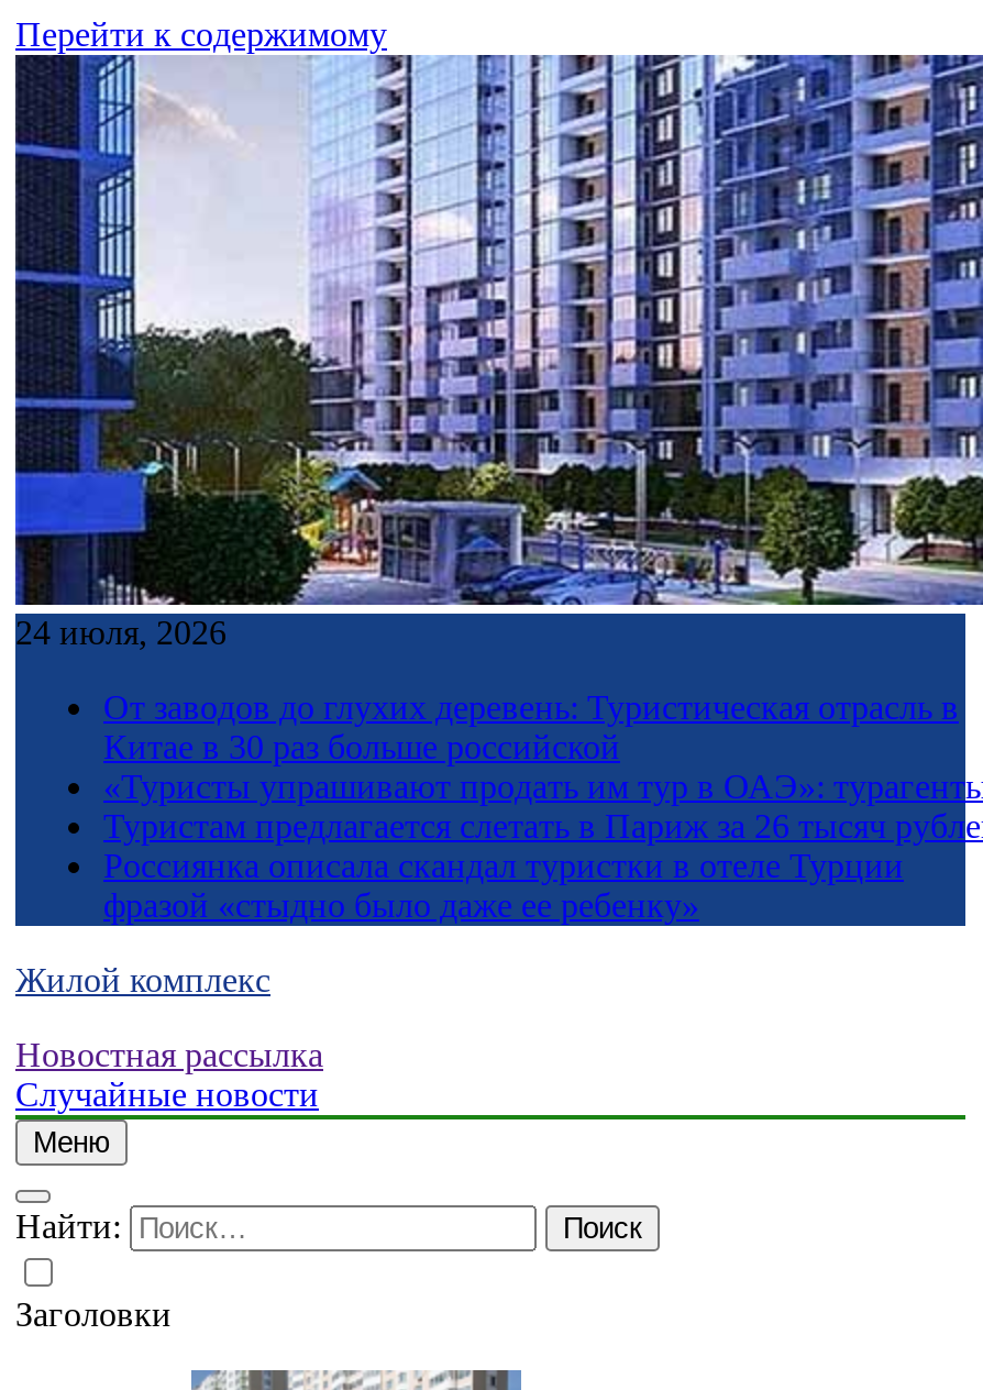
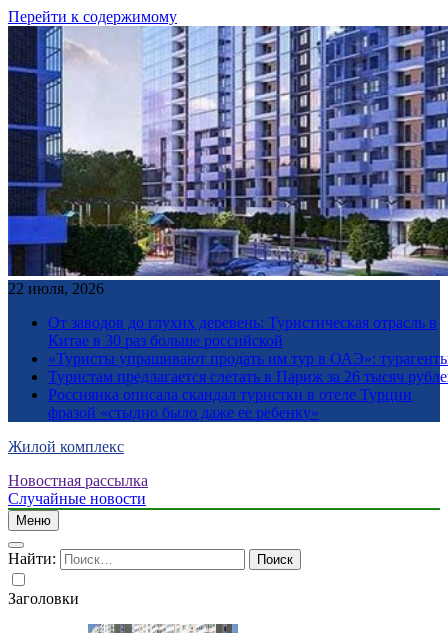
- 24 июля, 2026
+ 22 июля, 2026
